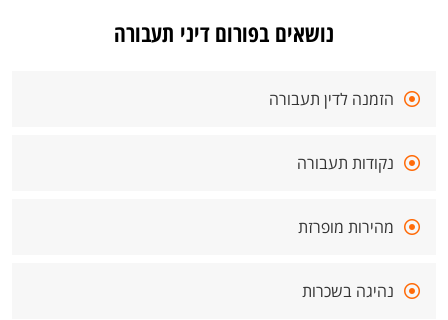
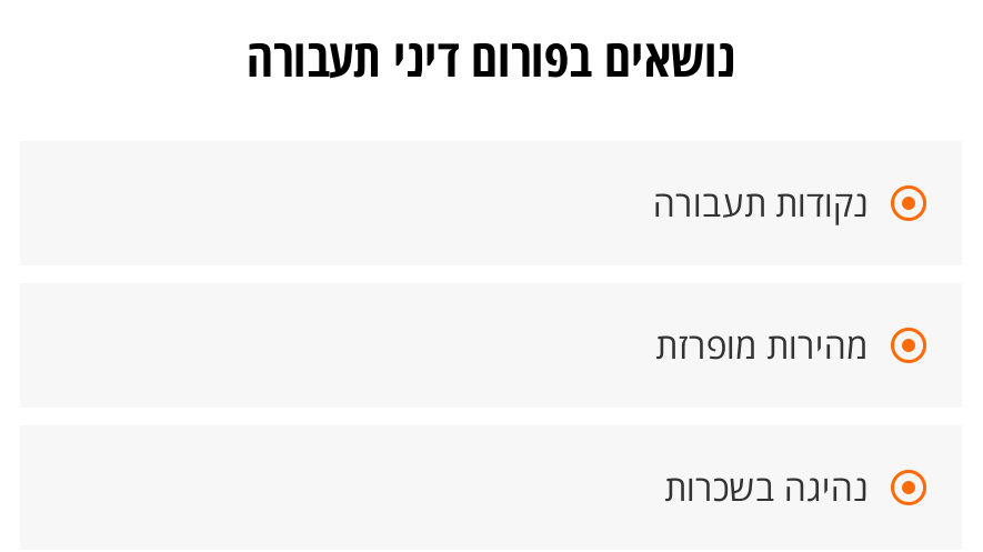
- הזמנה לדין תעבורה
